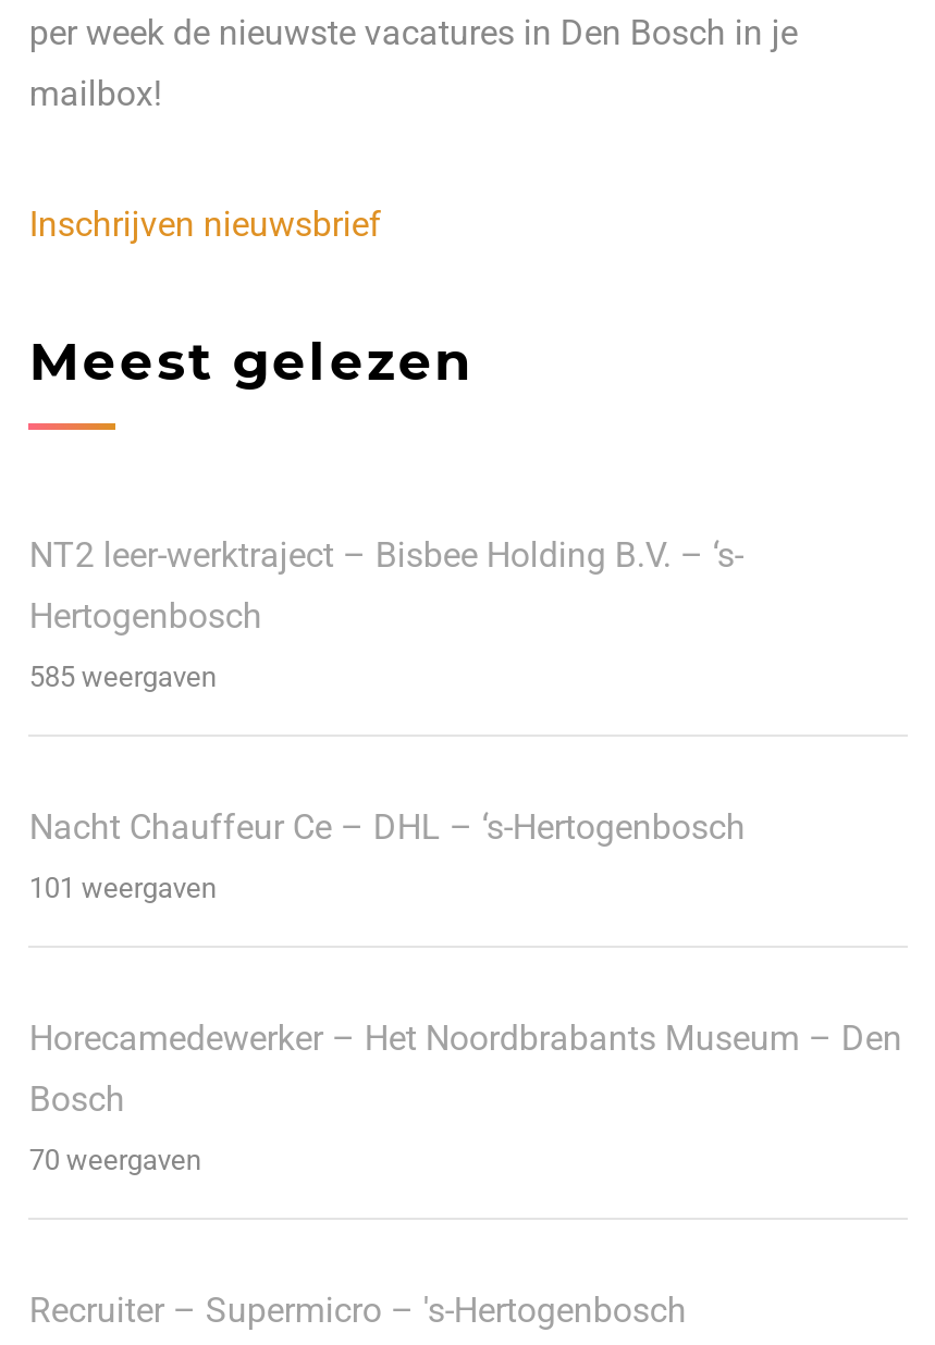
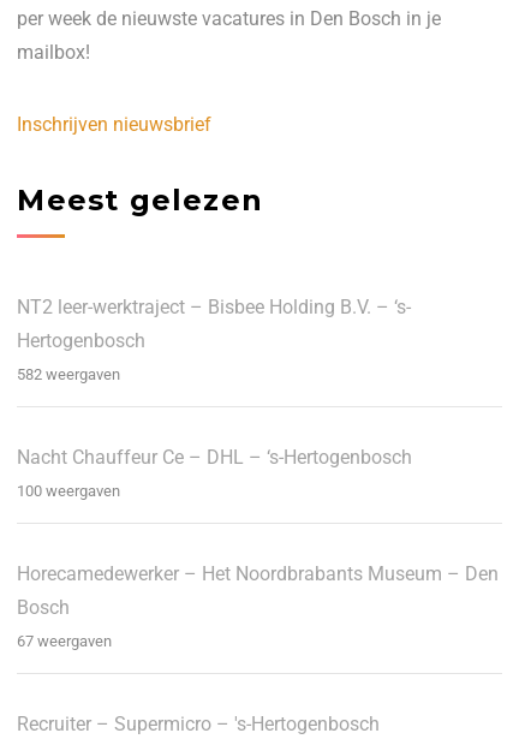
- 585 weergaven
+ 582 weergaven

- 101 weergaven
+ 100 weergaven

- 70 weergaven
+ 67 weergaven
